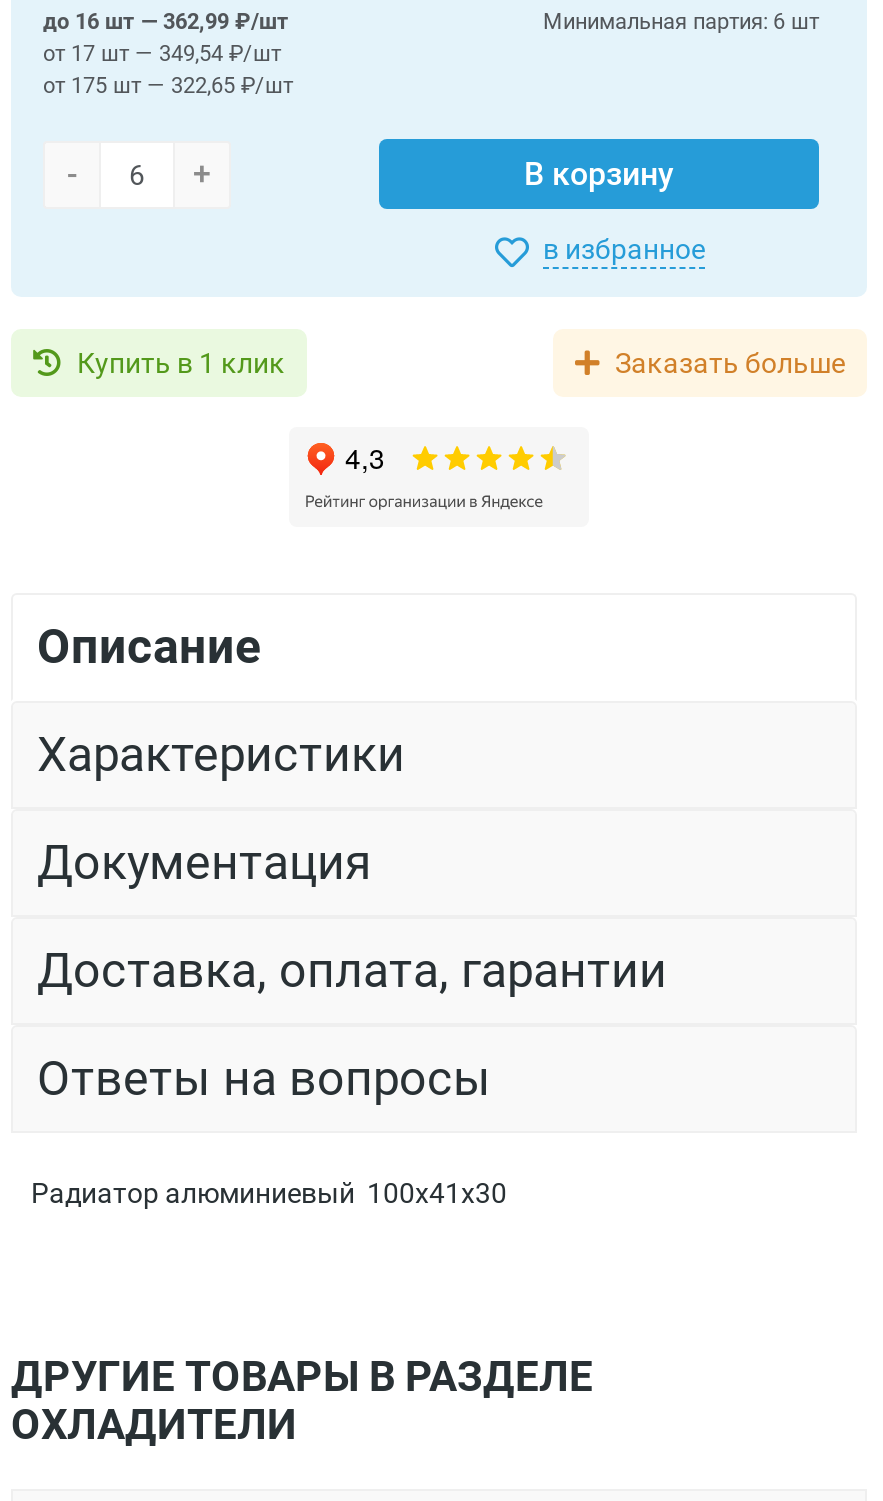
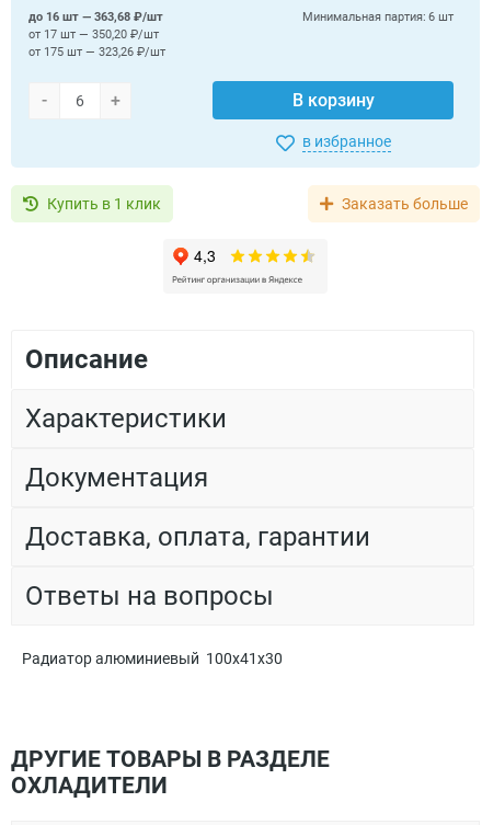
- до 16 шт — 362,99 ₽/шт
+ до 16 шт — 363,68 ₽/шт

- от 17 шт — 349,54 ₽/шт
+ от 17 шт — 350,20 ₽/шт

- от 175 шт — 322,65 ₽/шт
+ от 175 шт — 323,26 ₽/шт
